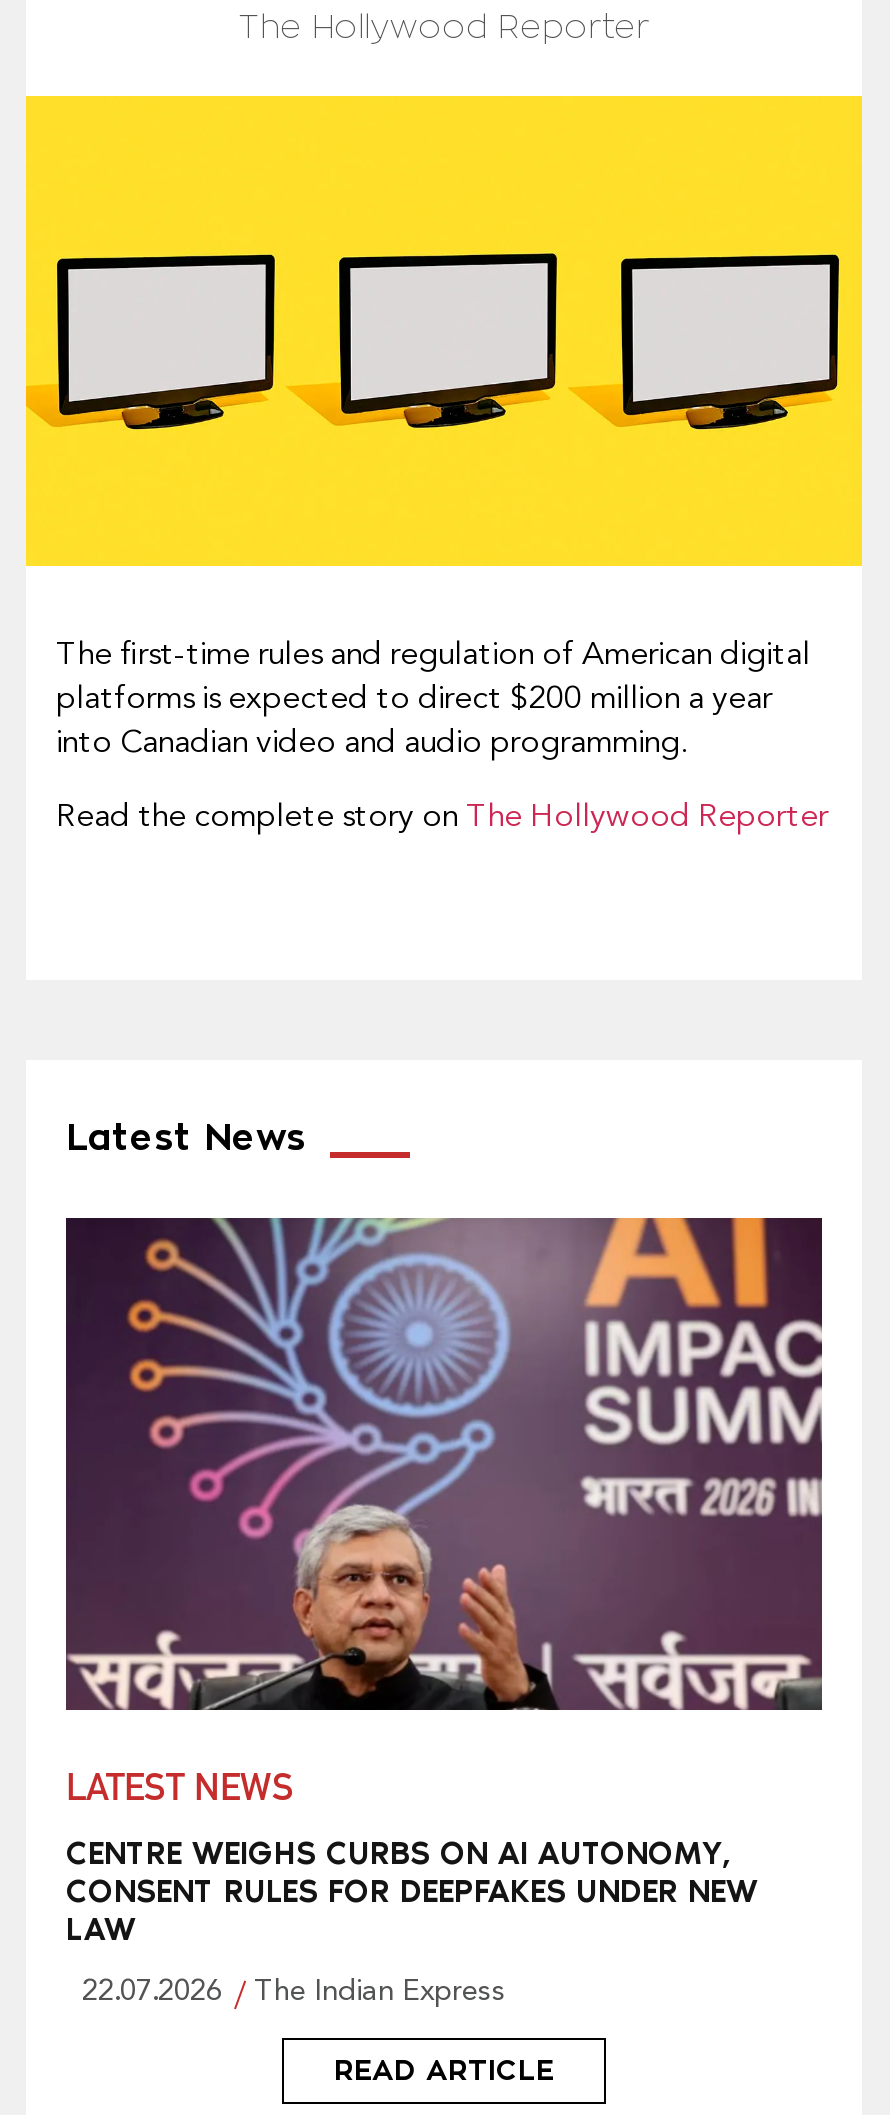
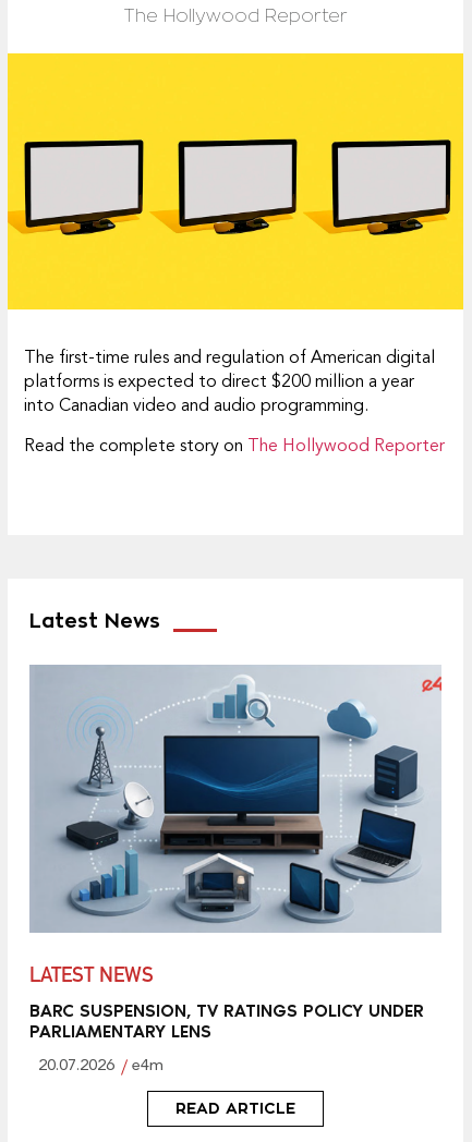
- [image]
+ [image]

- CENTRE WEIGHS CURBS ON AI AUTONOMY,
- CONSENT RULES FOR DEEPFAKES UNDER NEW
- LAW
+ BARC SUSPENSION, TV RATINGS POLICY UNDER
+ PARLIAMENTARY LENS

- 22.07.2026
- The Indian Express
+ 20.07.2026
+ e4m
